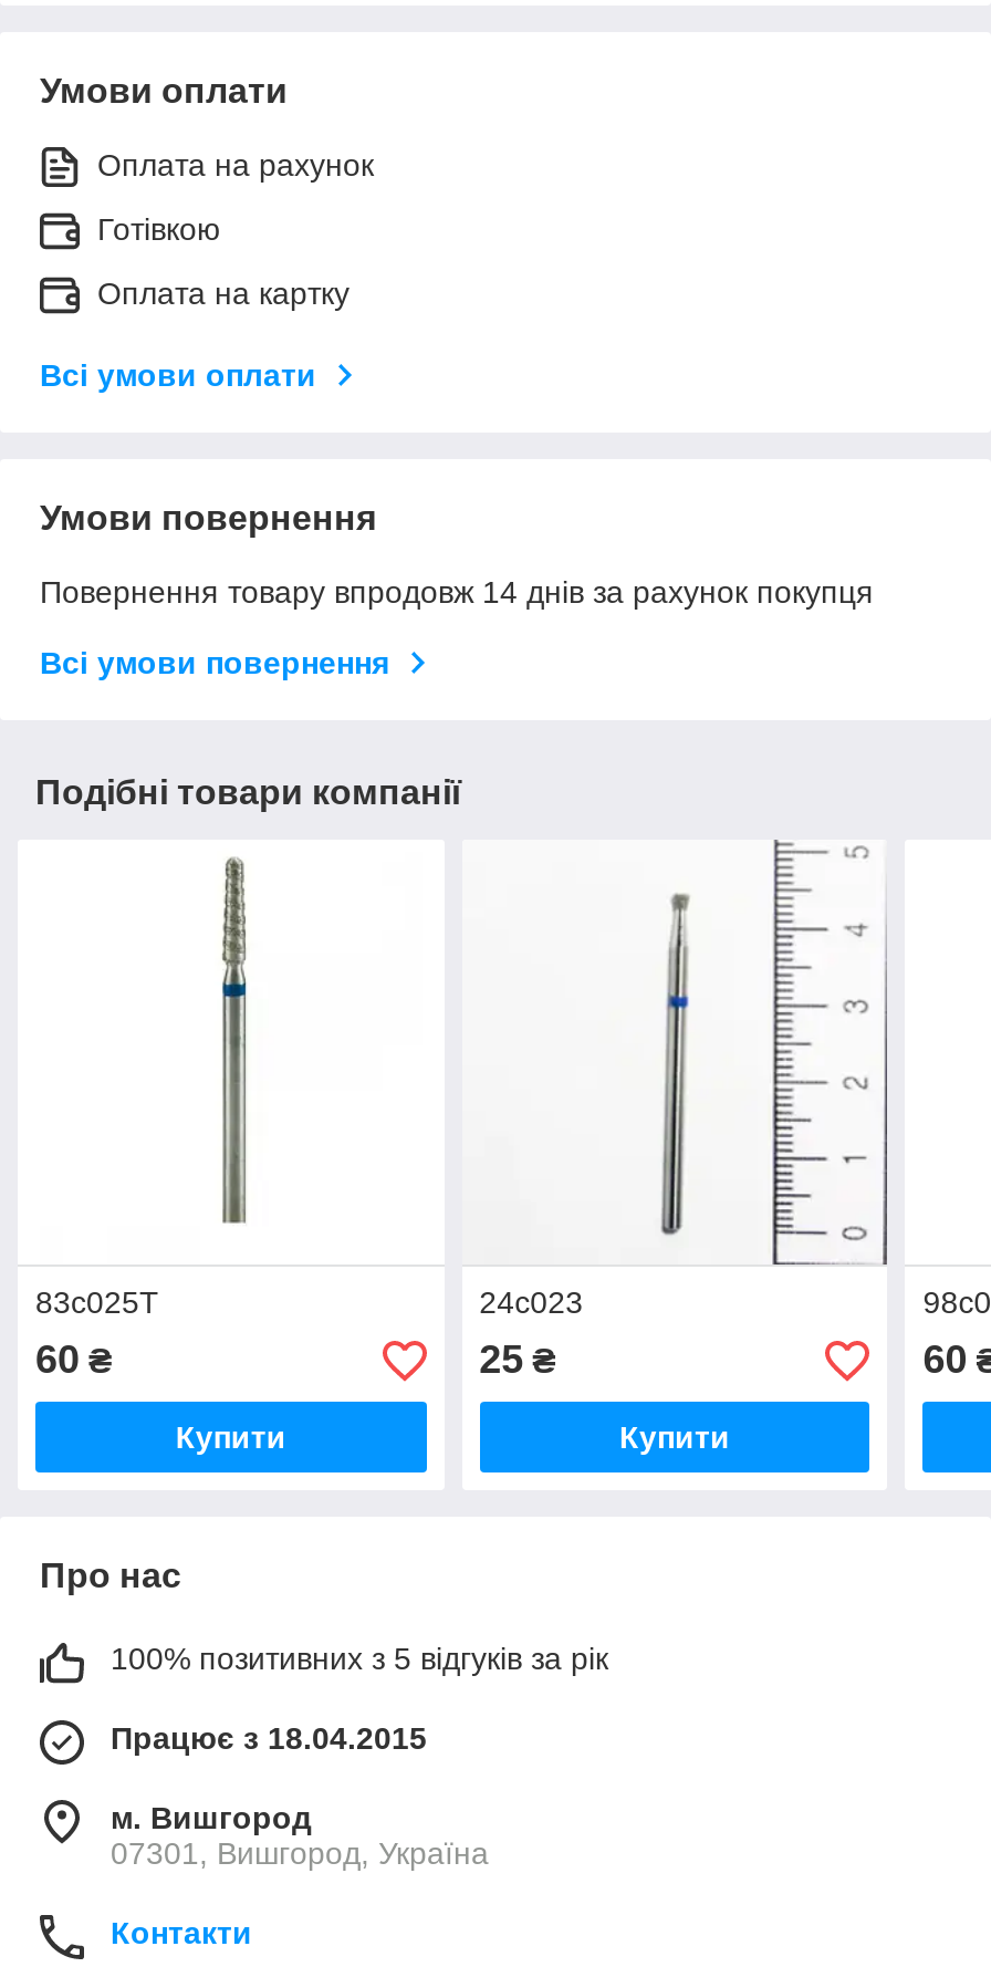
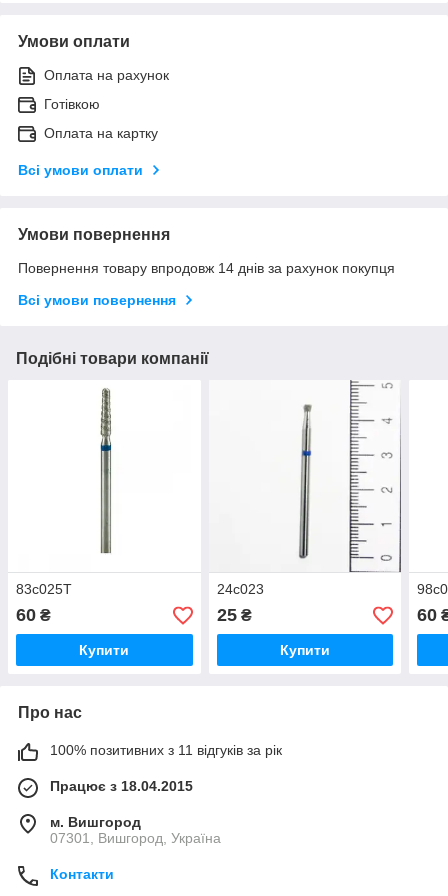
- 100% позитивних з 5 відгуків за рік
+ 100% позитивних з 11 відгуків за рік
